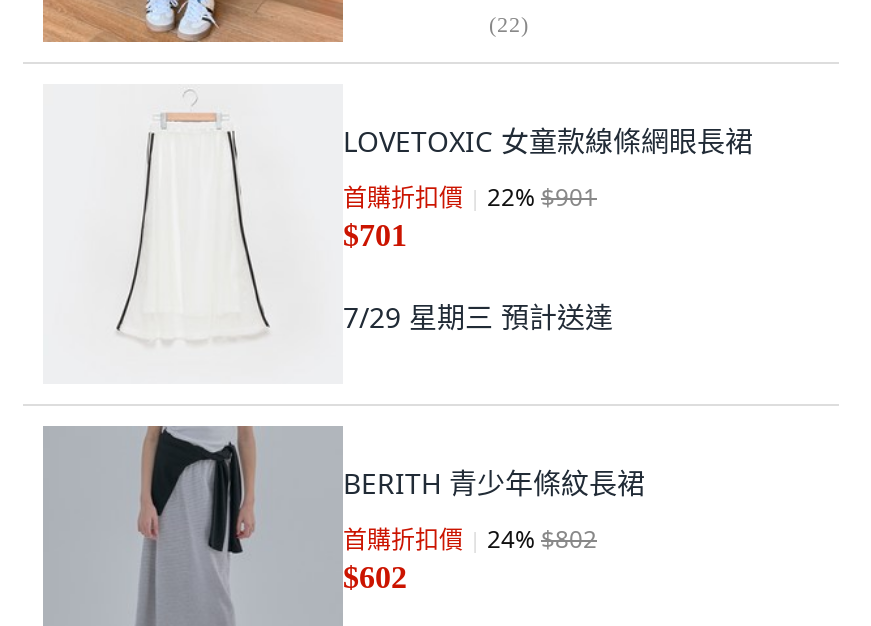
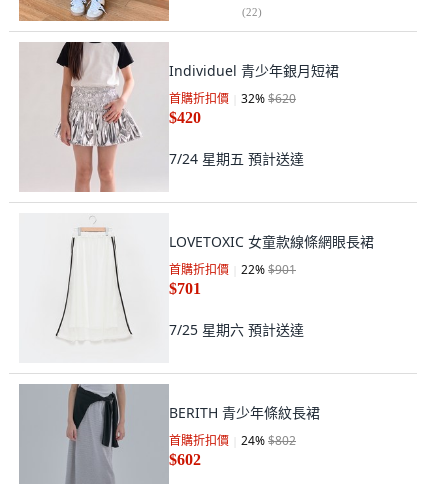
+ [image]
+ Individuel 青少年銀月短裙
+ 首購折扣價
+ 32% $620
+ $420
+ 7/24 星期五預計送達

- 7/29 星期三預計送達
+ 7/25 星期六預計送達
